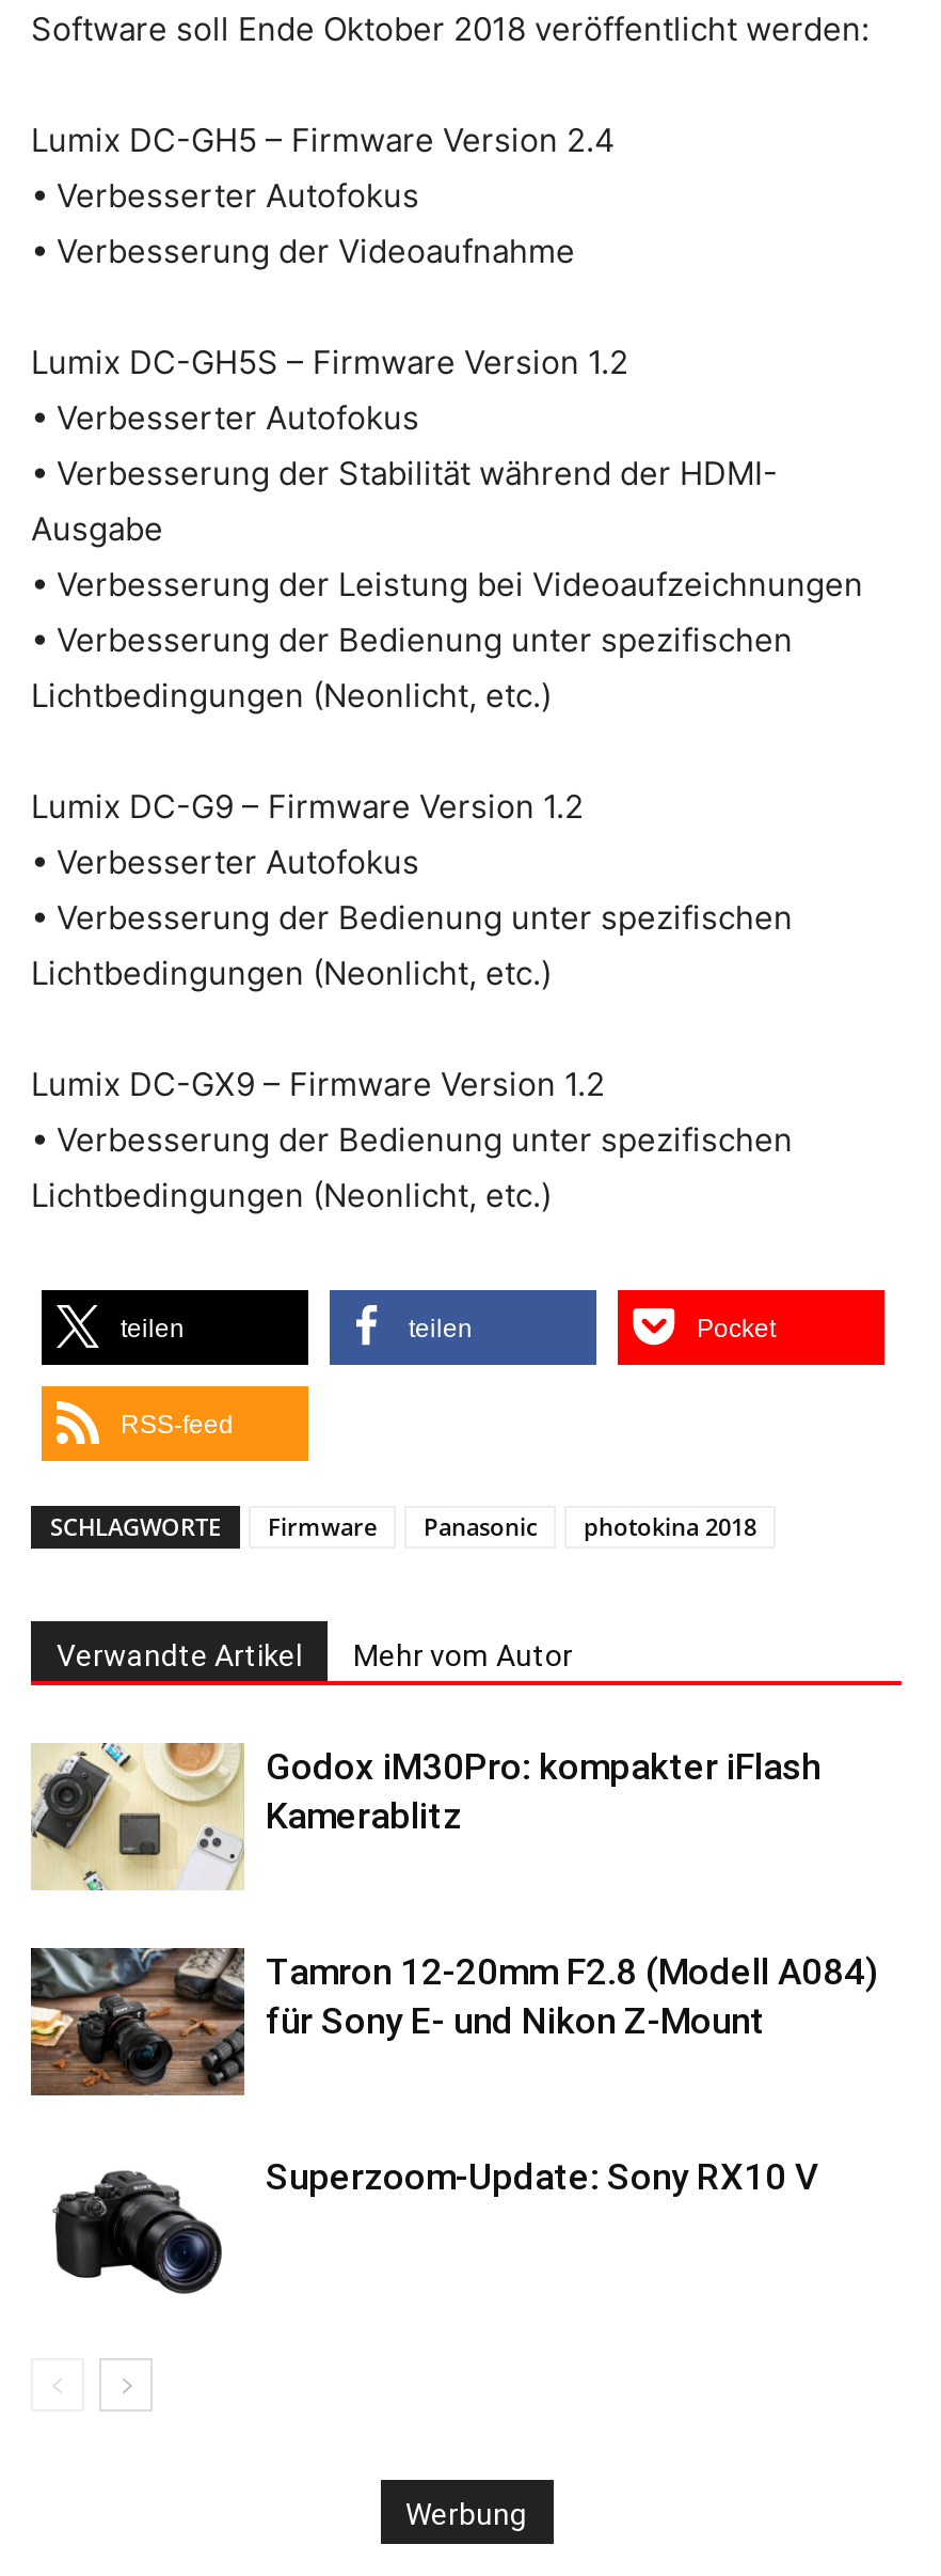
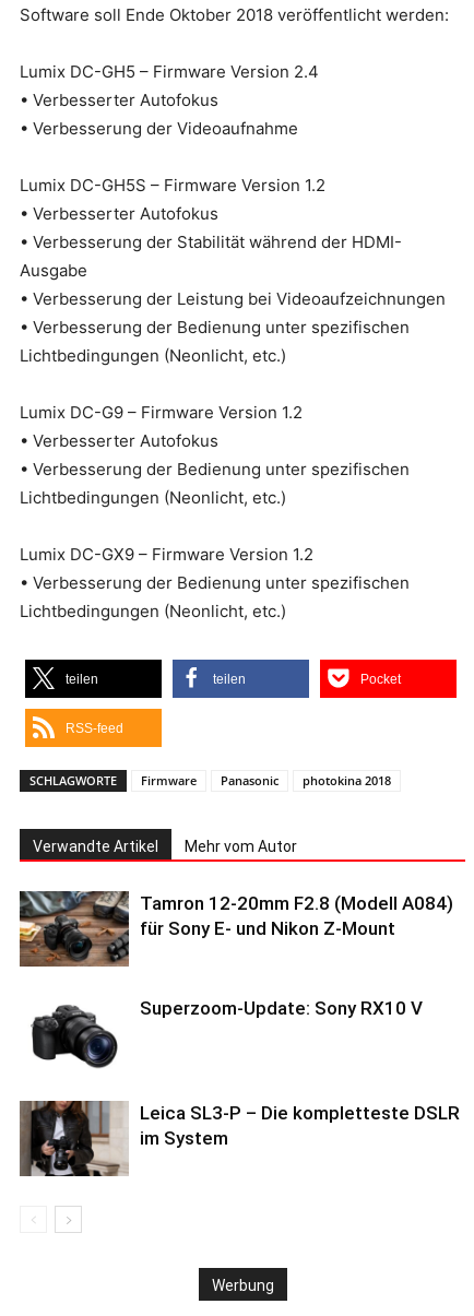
- [image]
- Godox iM30Pro: kompakter iFlash
- Kamerablitz

moved up: [image] | Tamron 12-20mm F2.8 (Modell A084) | für Sony E- und Nikon Z-Mount | Superzoom-Update: Sony RX10 V

moved up: [image]

+ [image]
+ Leica SL3-P – Die kompletteste DSLR
+ im System
